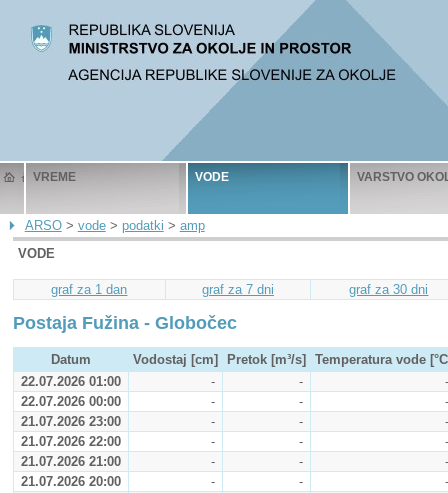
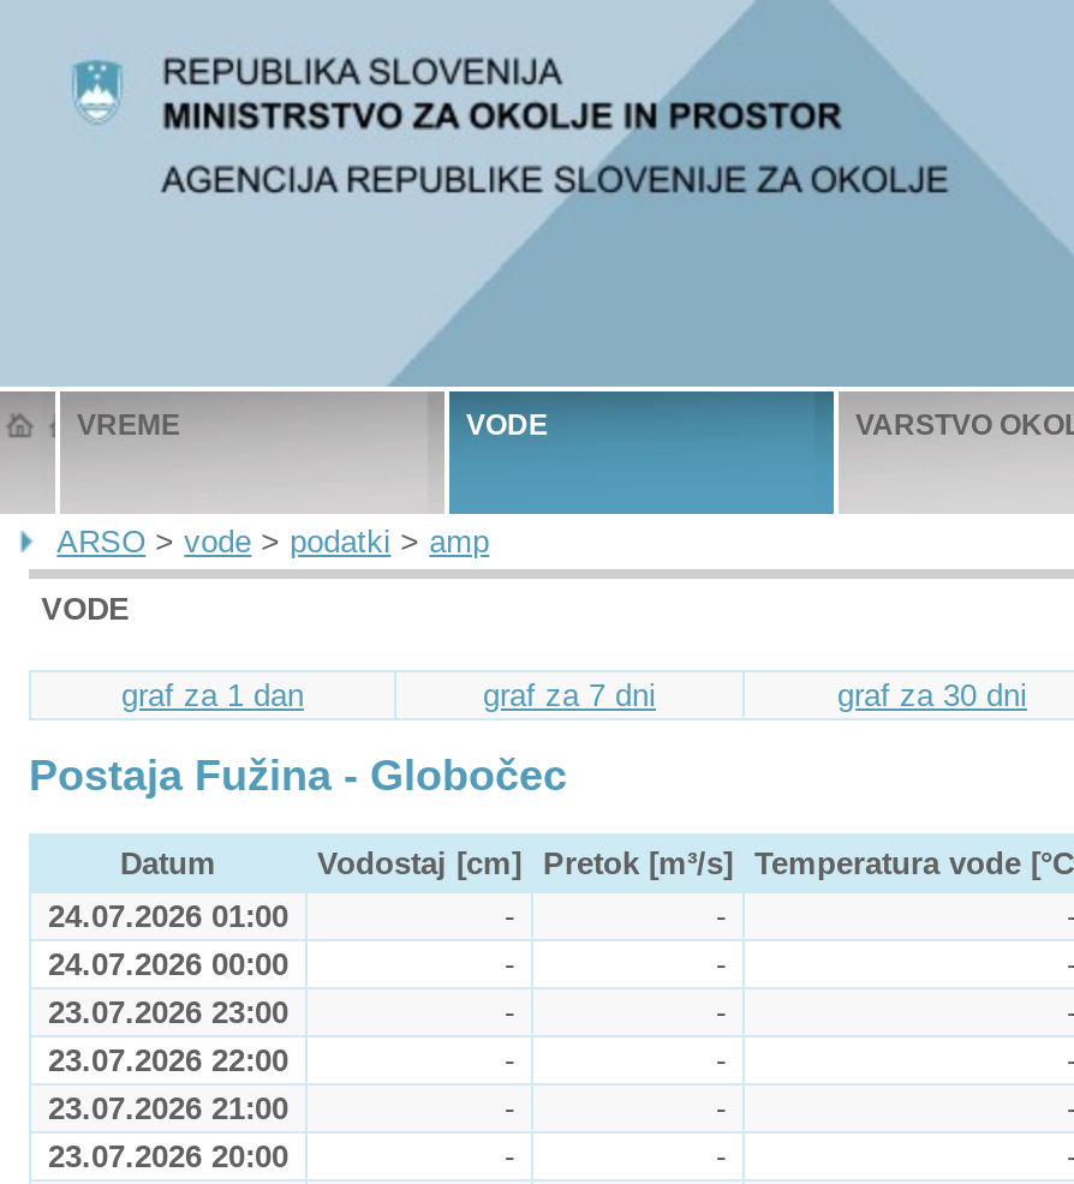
- 22.07.2026 01:00
+ 24.07.2026 01:00

- 22.07.2026 00:00
+ 24.07.2026 00:00

- 21.07.2026 23:00
+ 23.07.2026 23:00

- 21.07.2026 22:00
+ 23.07.2026 22:00

- 21.07.2026 21:00
+ 23.07.2026 21:00

- 21.07.2026 20:00
+ 23.07.2026 20:00
